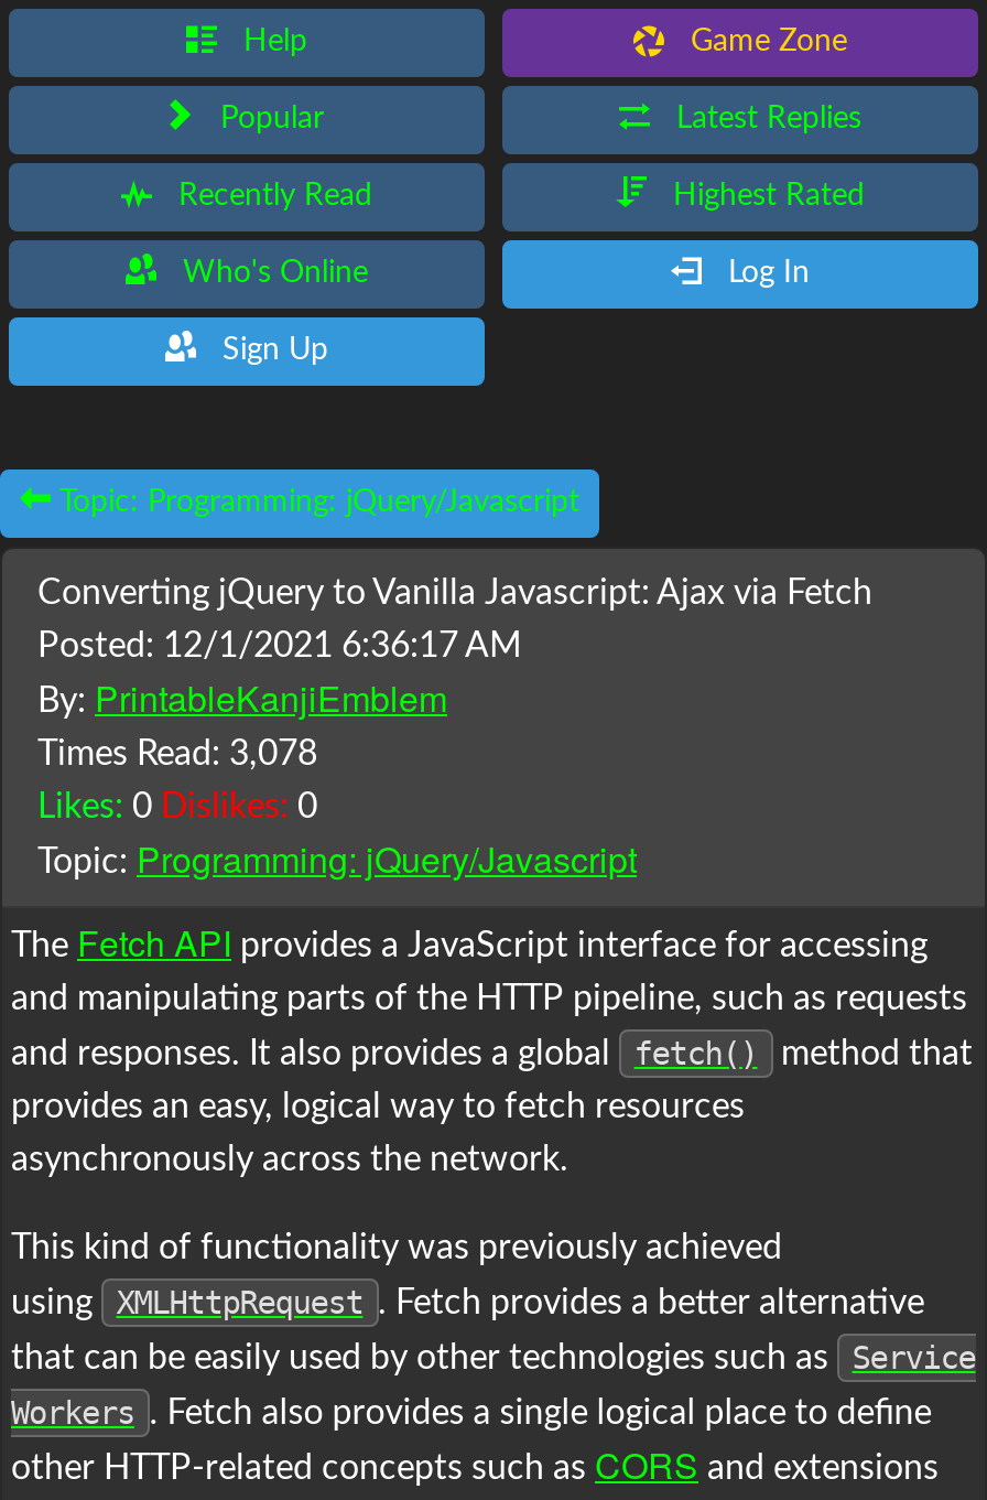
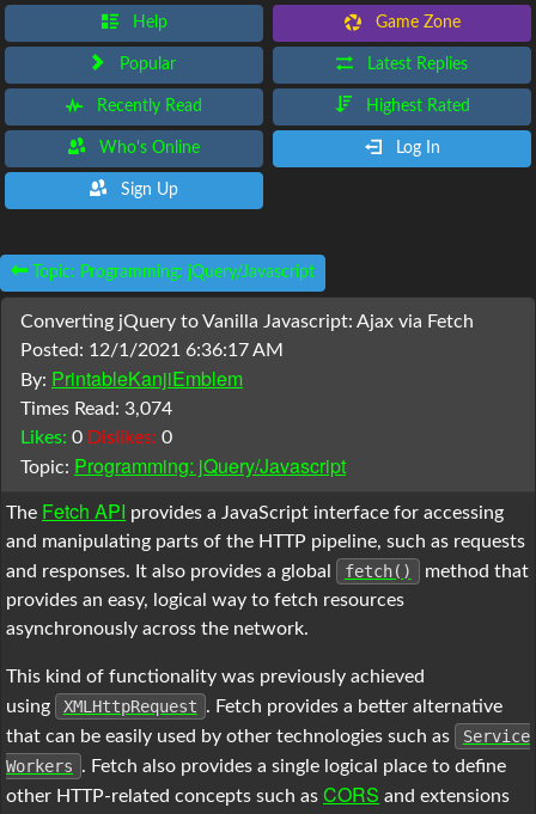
- Times Read: 3,078
+ Times Read: 3,074
